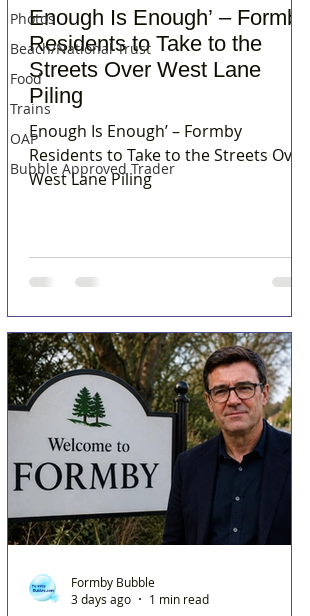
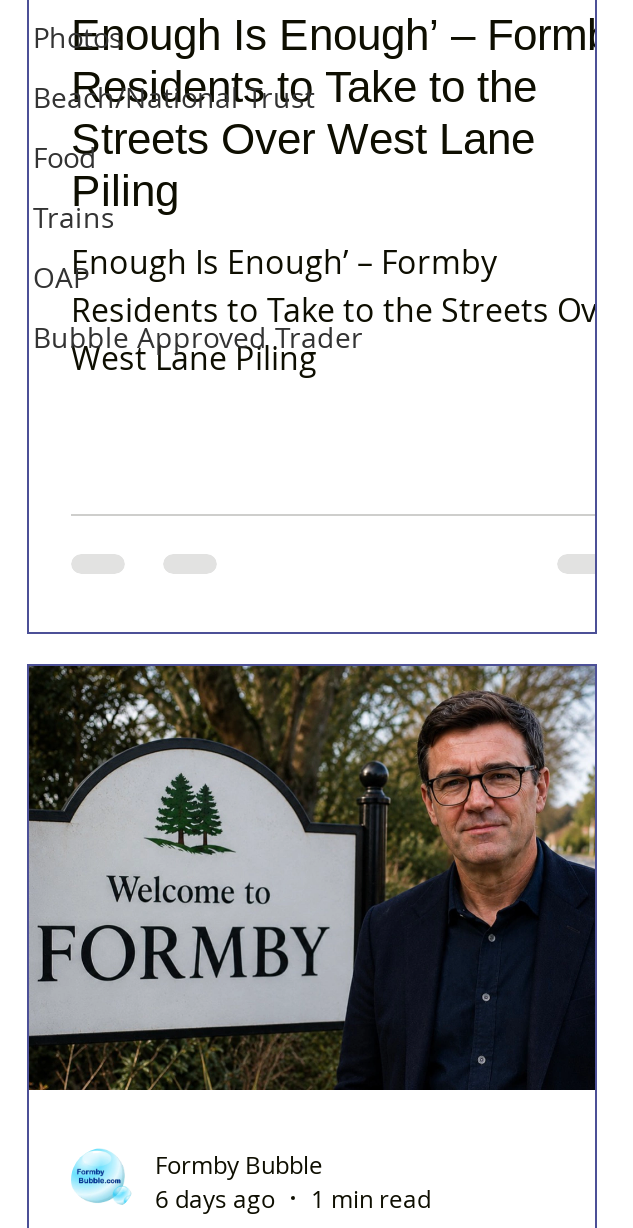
- 3 days ago 1 min read
+ 6 days ago 1 min read
